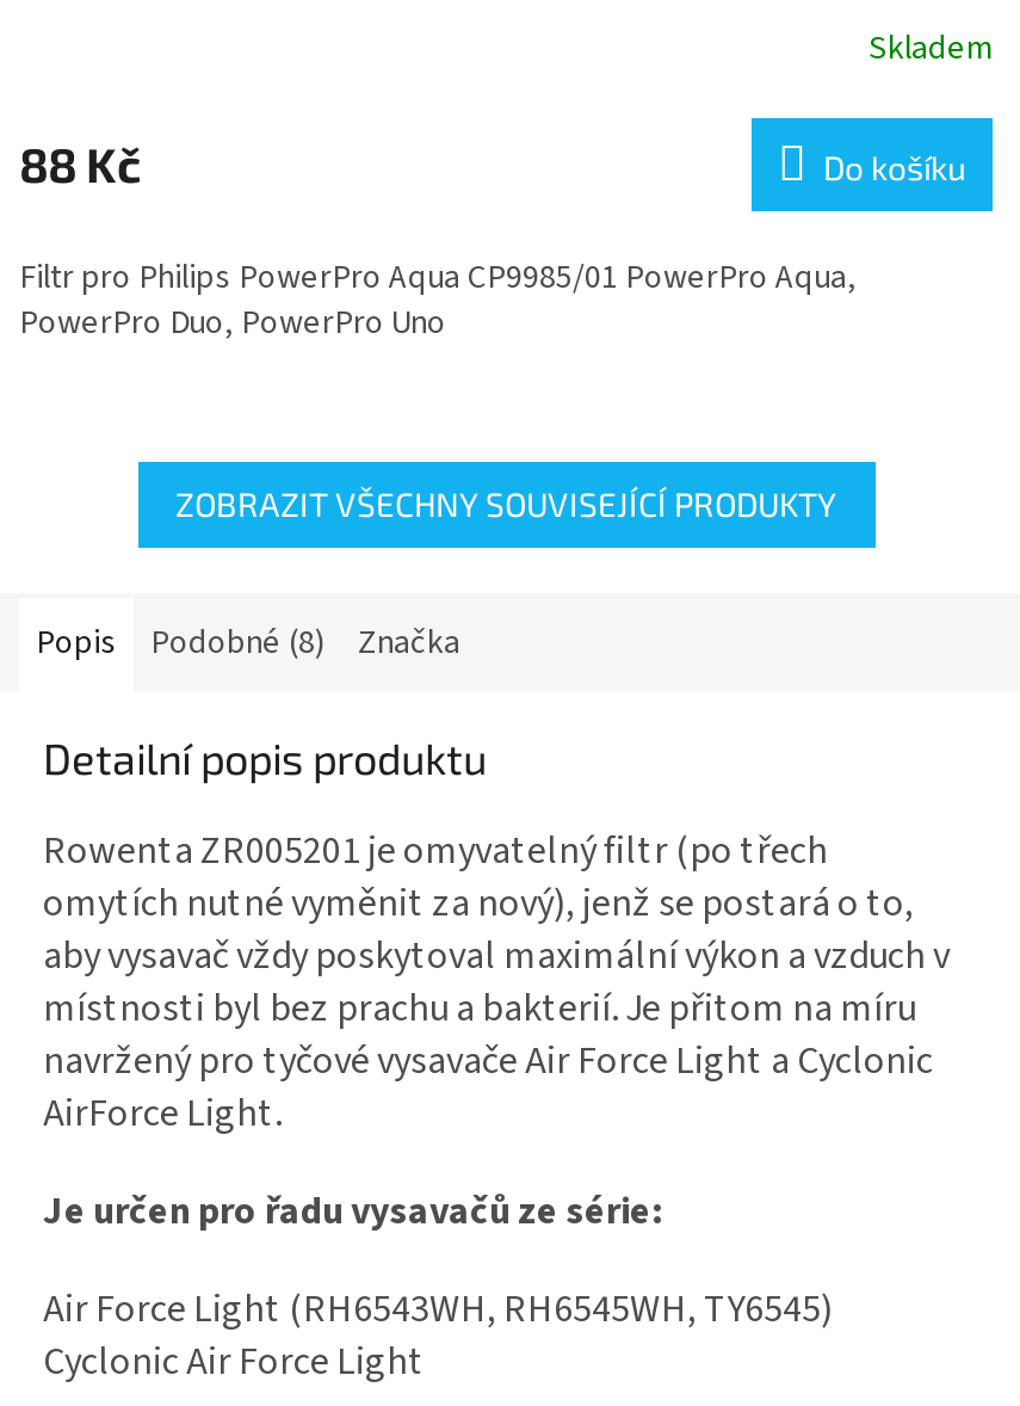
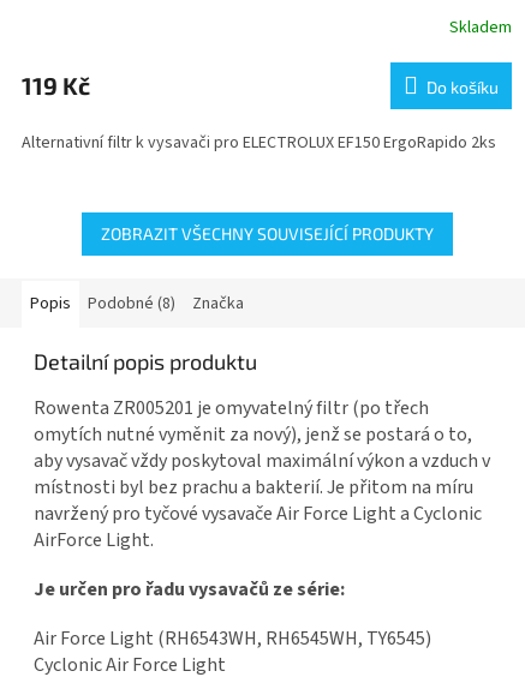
- 88 Kč
+ 119 Kč

- Filtr pro Philips PowerPro Aqua CP9985/01 PowerPro Aqua,
- PowerPro Duo, PowerPro Uno
+ Alternativní filtr k vysavači pro ELECTROLUX EF150 ErgoRapido 2ks
